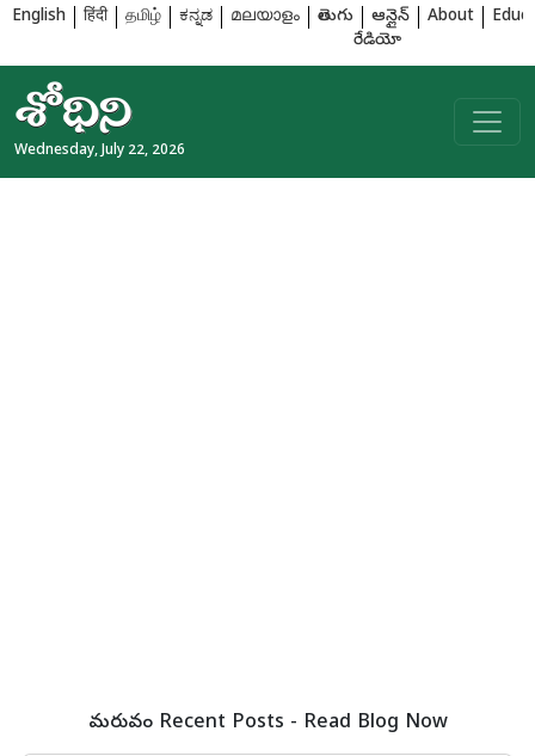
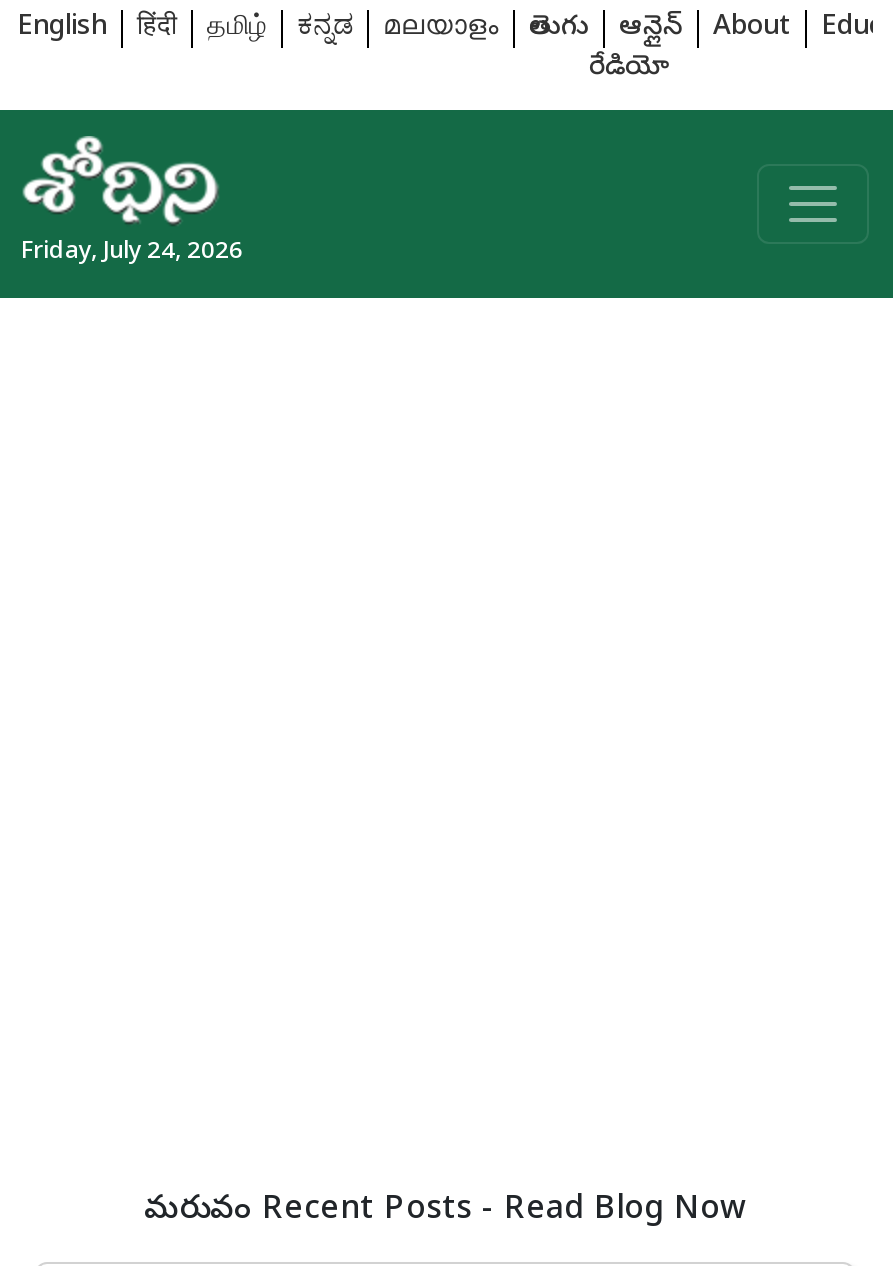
- Wednesday, July 22, 2026
+ Friday, July 24, 2026
